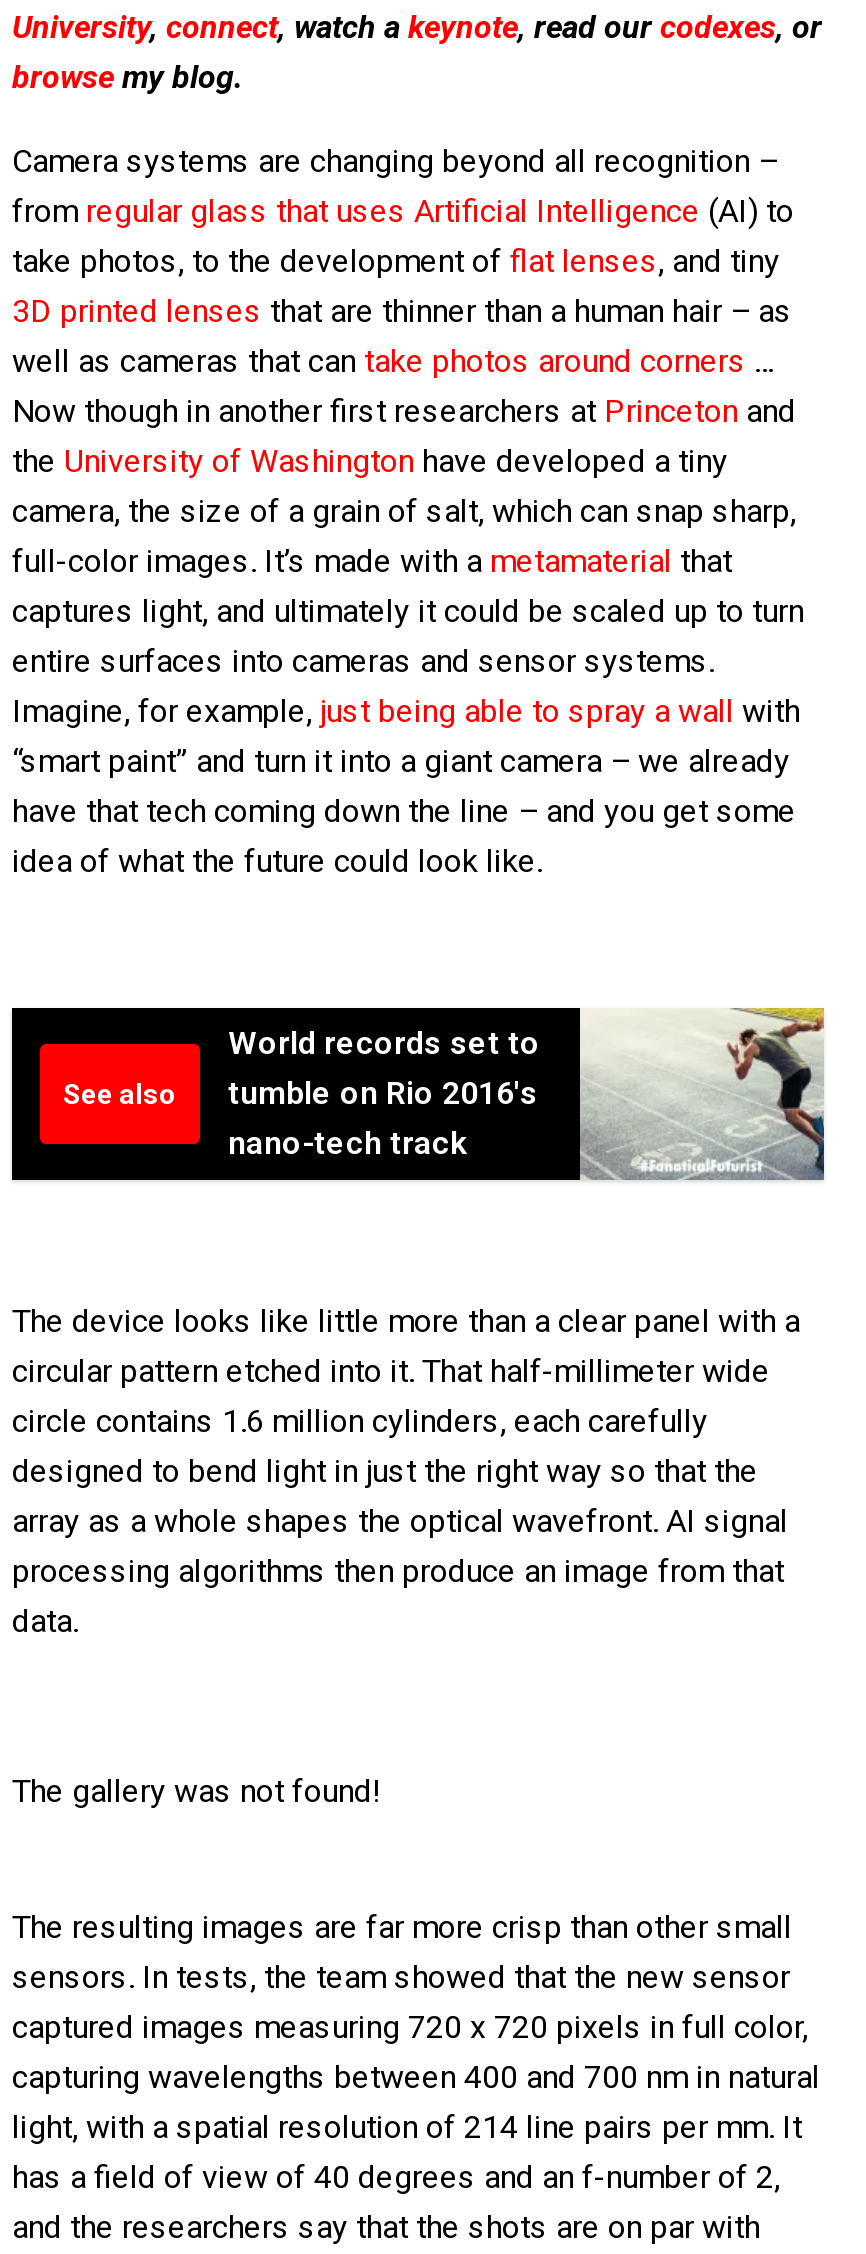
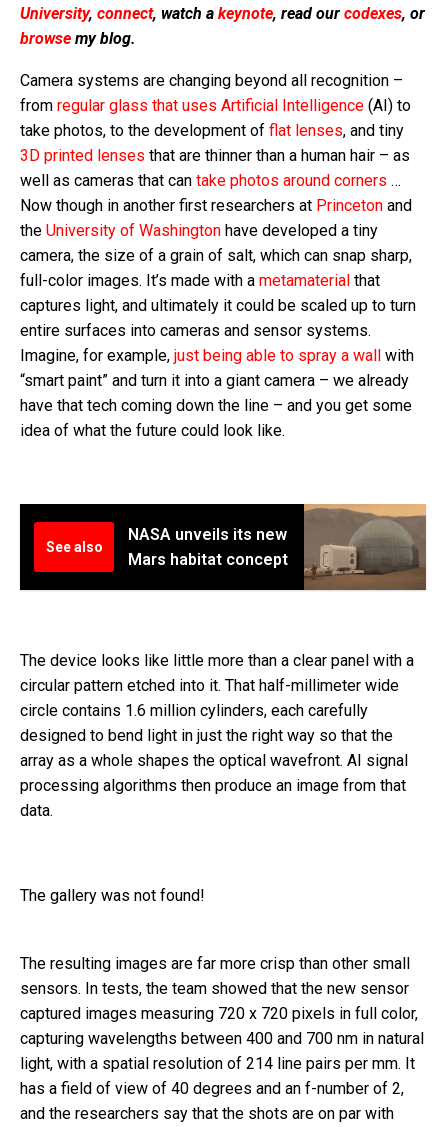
- [image]
- World records set to
- tumble on Rio 2016's
- nano-tech track
+ [image]
+ NASA unveils its new
+ Mars habitat concept
